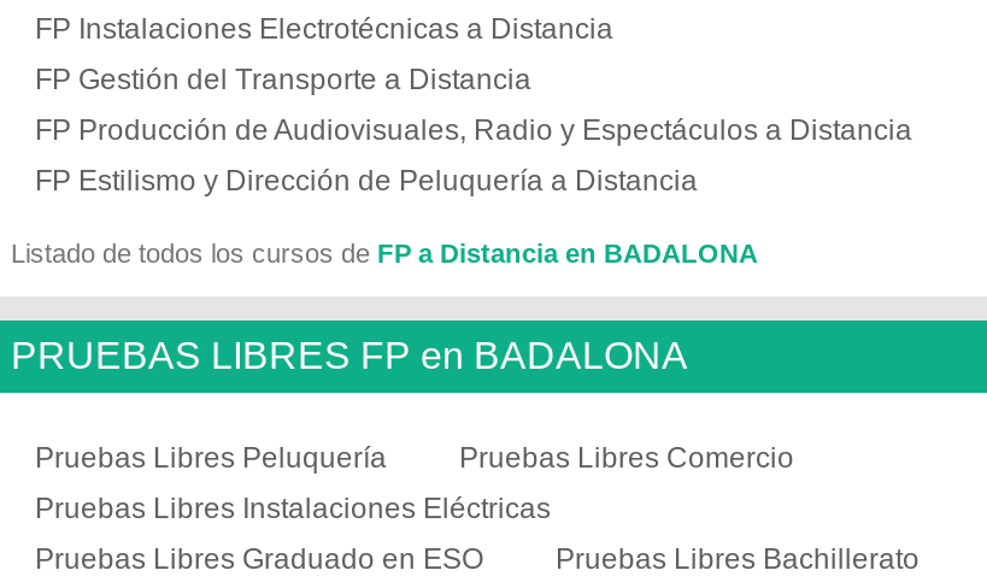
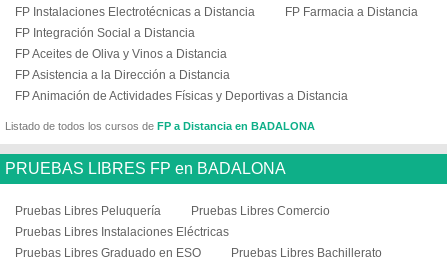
- FP Gestión del Transporte a Distancia
- FP Producción de Audiovisuales, Radio y Espectáculos a Distancia
- FP Estilismo y Dirección de Peluquería a Distancia
+ FP Farmacia a Distancia
+ FP Integración Social a Distancia
+ FP Aceites de Oliva y Vinos a Distancia
+ FP Asistencia a la Dirección a Distancia
+ FP Animación de Actividades Físicas y Deportivas a Distancia
